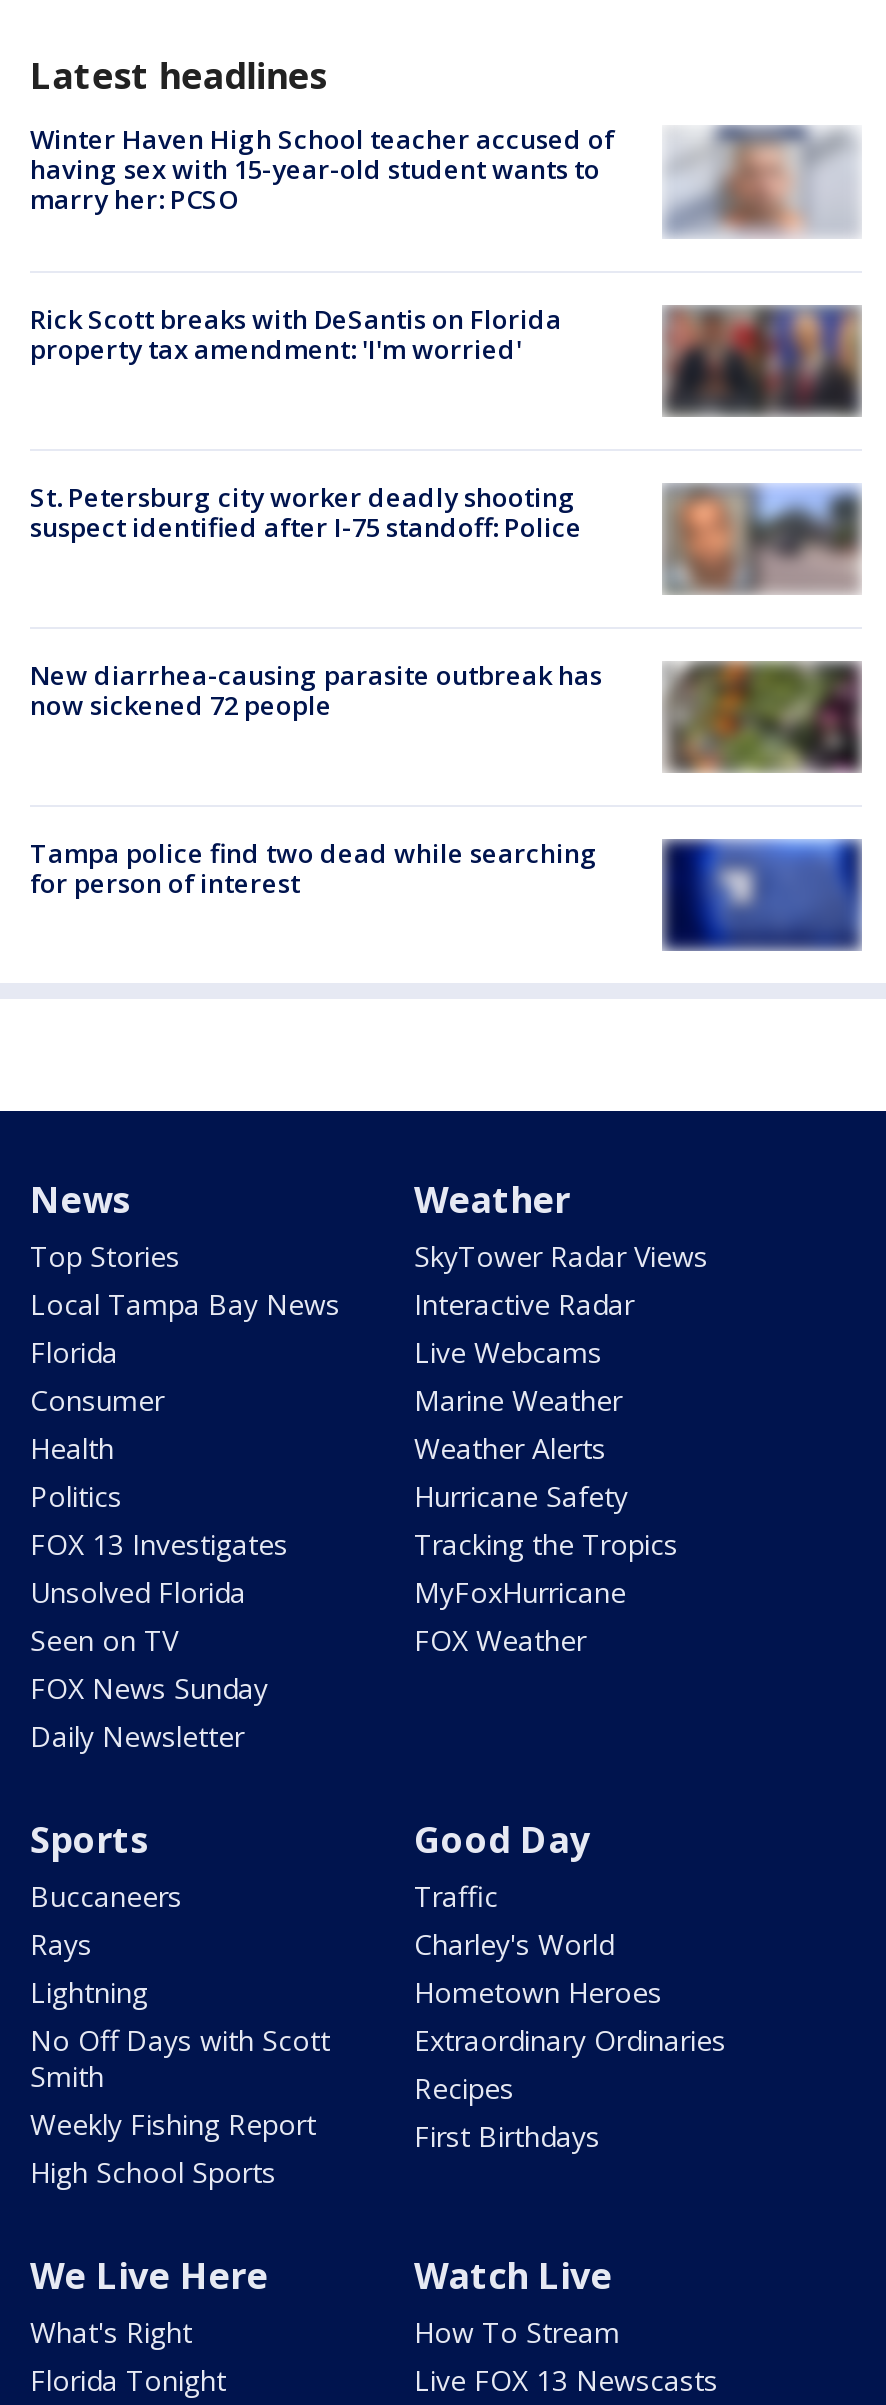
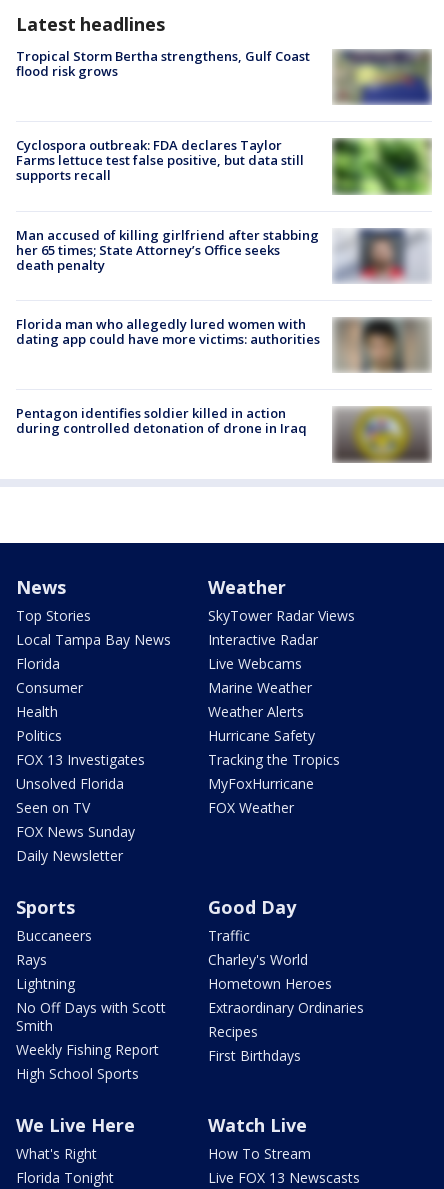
- [image]
- Winter Haven High School teacher accused of
- having sex with 15-year-old student wants to
- marry her: PCSO
+ [image]
+ Tropical Storm Bertha strengthens, Gulf Coast
+ flood risk grows

- Rick Scott breaks with DeSantis on Florida
- property tax amendment: 'I'm worried'
+ Cyclospora outbreak: FDA declares Taylor
+ Farms lettuce test false positive, but data still
+ supports recall

- [image]
+ [image]

- [image]
- St. Petersburg city worker deadly shooting
- suspect identified after I-75 standoff: Police
+ [image]
+ Man accused of killing girlfriend after stabbing
+ her 65 times; State Attorney’s Office seeks
+ death penalty

- [image]
- New diarrhea-causing parasite outbreak has
- now sickened 72 people
+ [image]
+ Florida man who allegedly lured women with
+ dating app could have more victims: authorities

- [image]
- Tampa police find two dead while searching
- for person of interest
+ [image]
+ Pentagon identifies soldier killed in action
+ during controlled detonation of drone in Iraq
